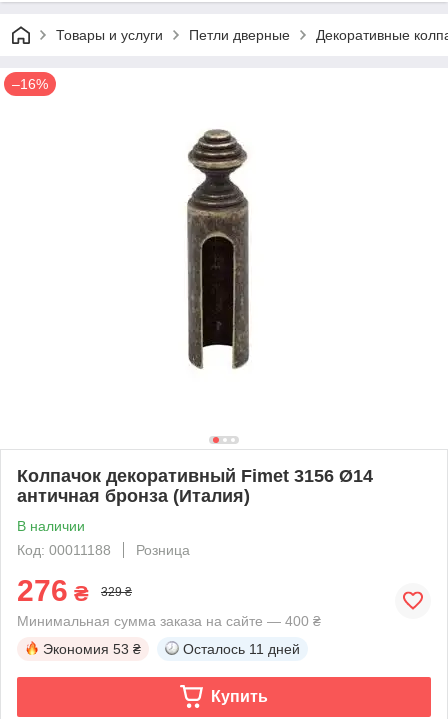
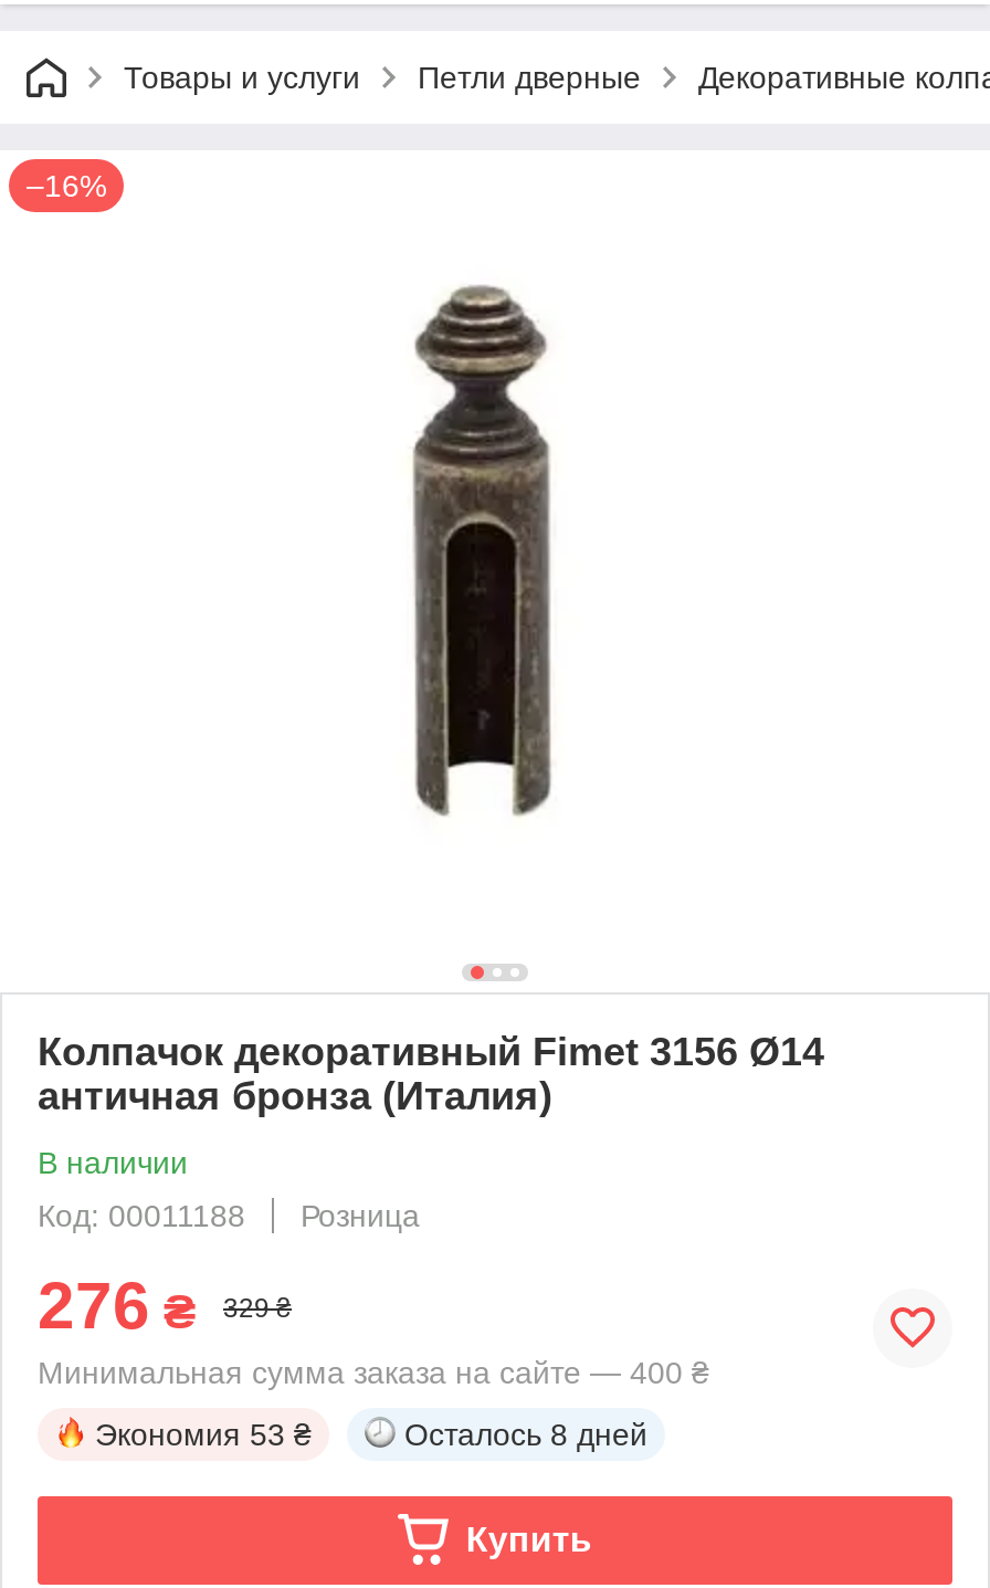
- Осталось 11 дней
+ Осталось 8 дней
